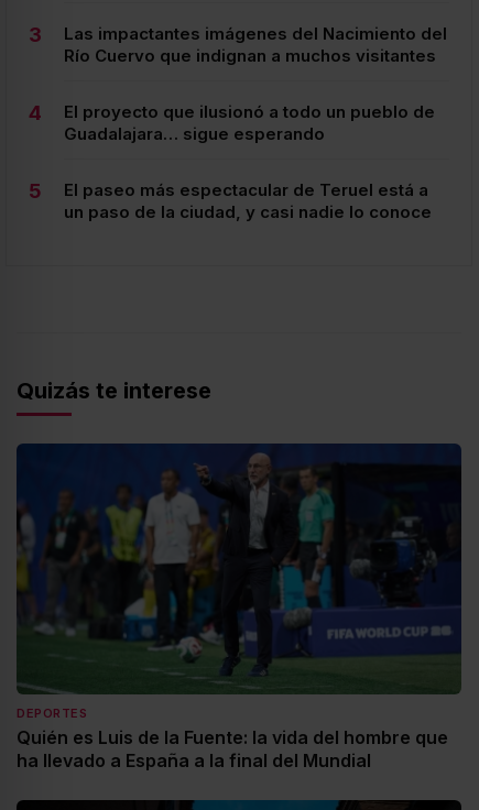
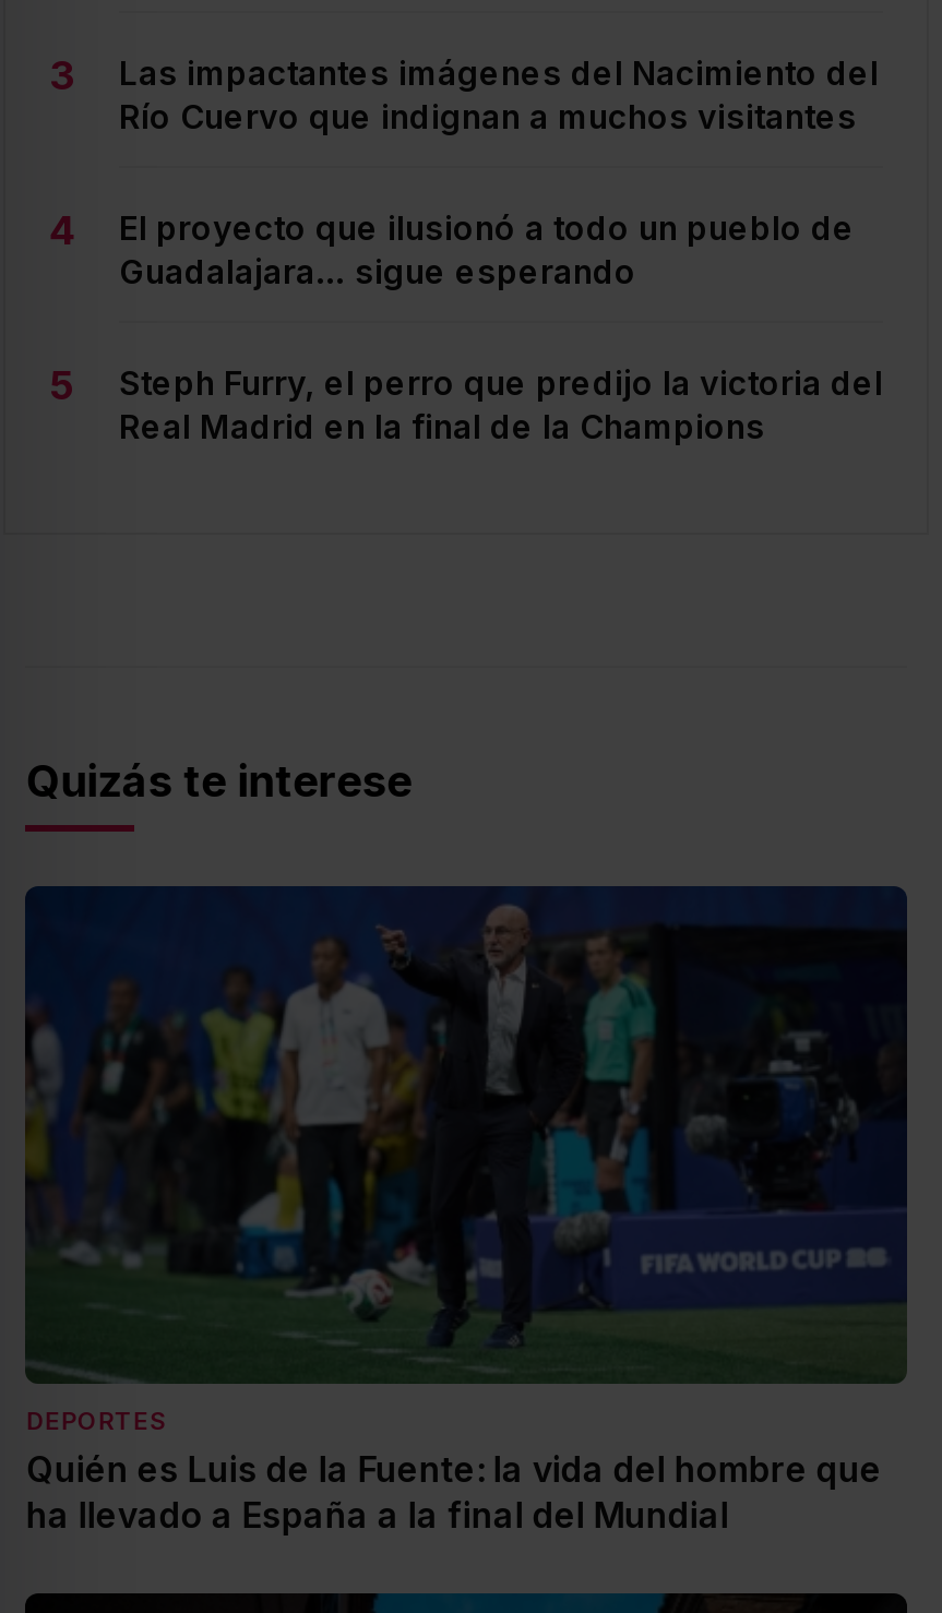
- El paseo más espectacular de Teruel está a
- un paso de la ciudad, y casi nadie lo conoce
+ Steph Furry, el perro que predijo la victoria del
+ Real Madrid en la final de la Champions
